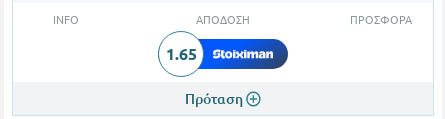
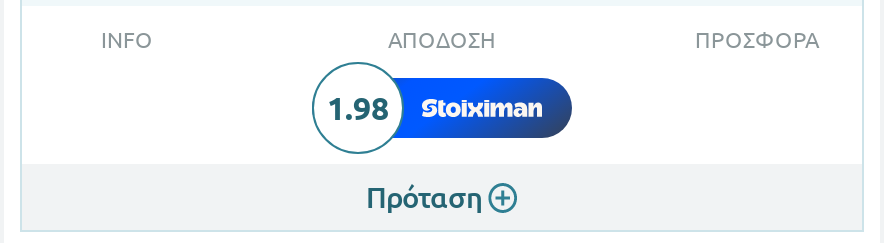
- 1.65
+ 1.98
